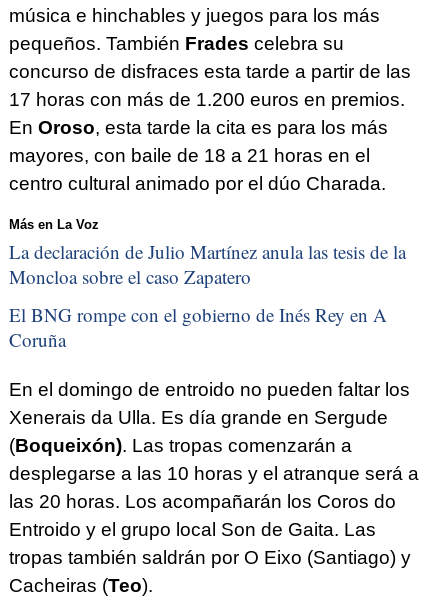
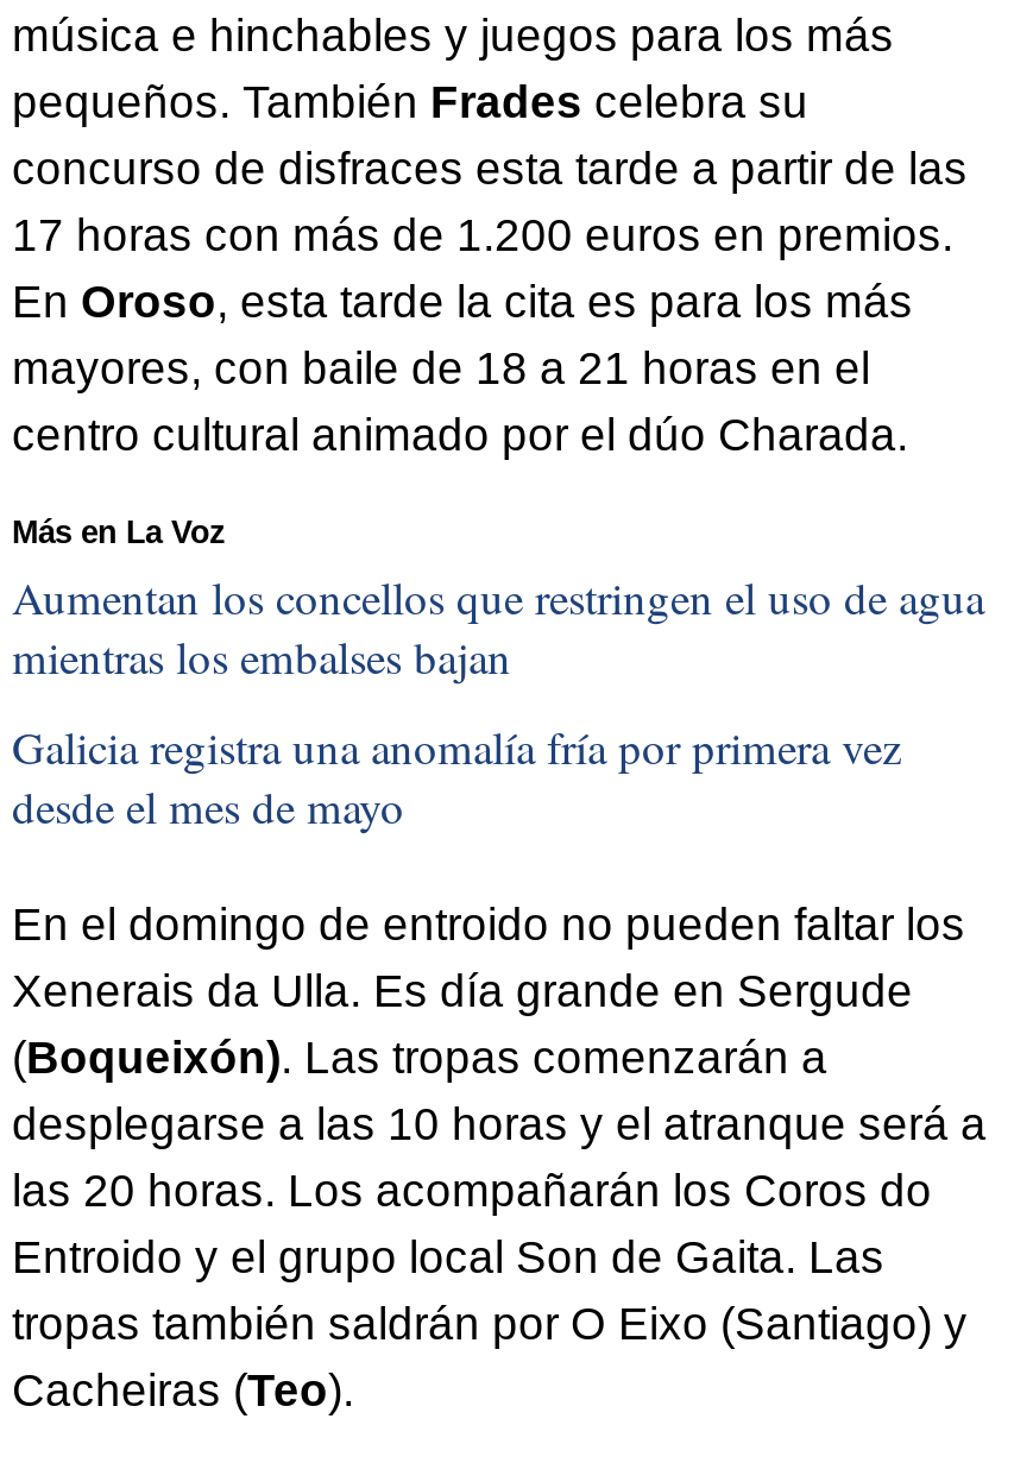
- La declaración de Julio Martínez anula las tesis de la
- Moncloa sobre el caso Zapatero
+ Aumentan los concellos que restringen el uso de agua
+ mientras los embalses bajan

- El BNG rompe con el gobierno de Inés Rey en A
- Coruña
+ Galicia registra una anomalía fría por primera vez
+ desde el mes de mayo
